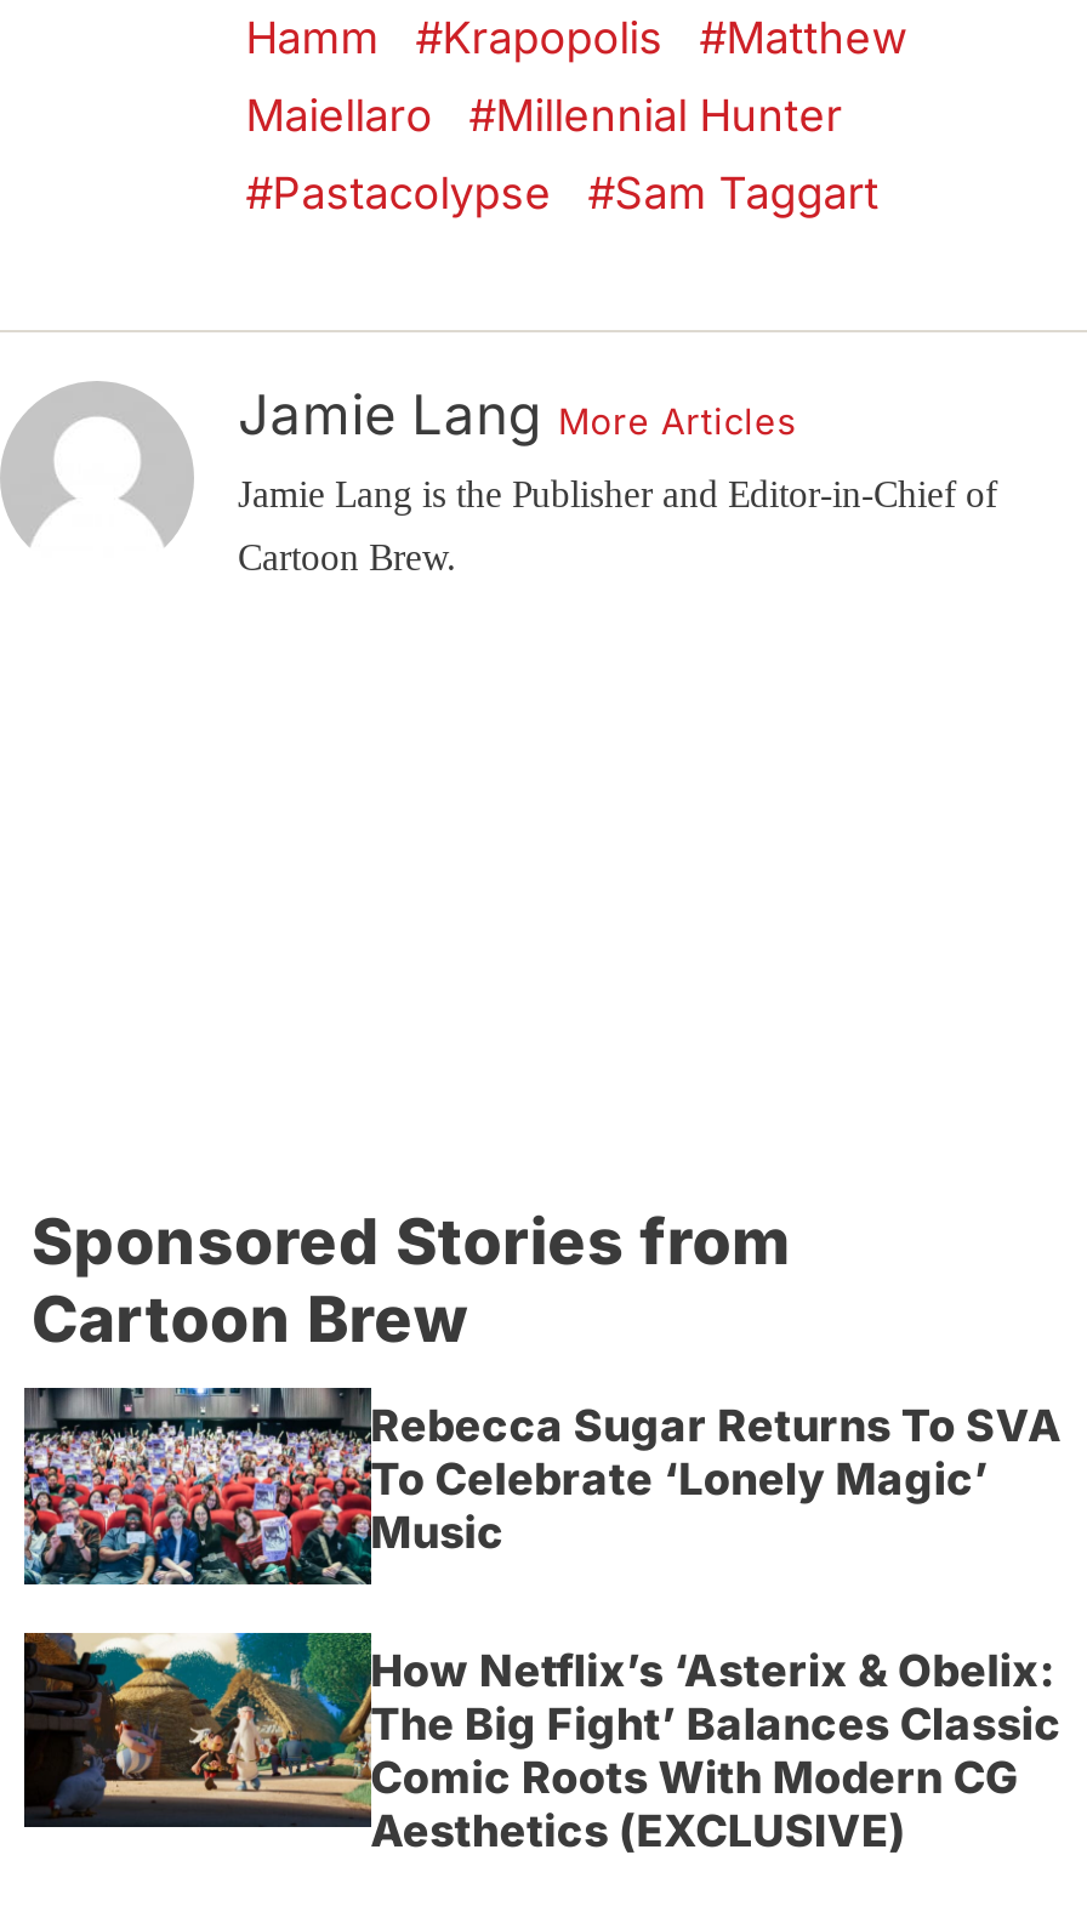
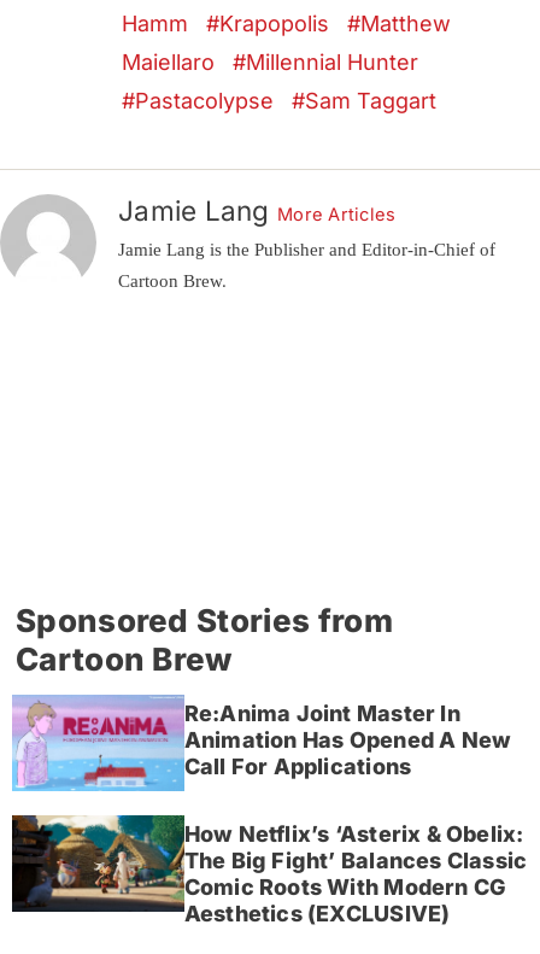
- [image]
- Rebecca Sugar Returns To SVA
- To Celebrate ‘Lonely Magic’
- Music
+ [image]
+ Re:Anima Joint Master In
+ Animation Has Opened A New
+ Call For Applications
